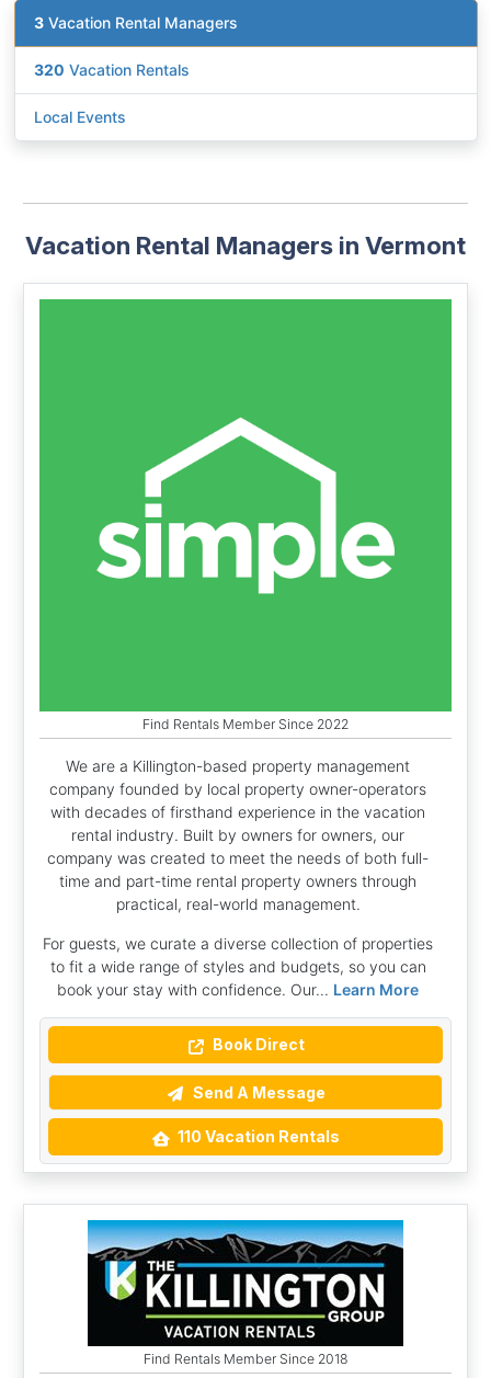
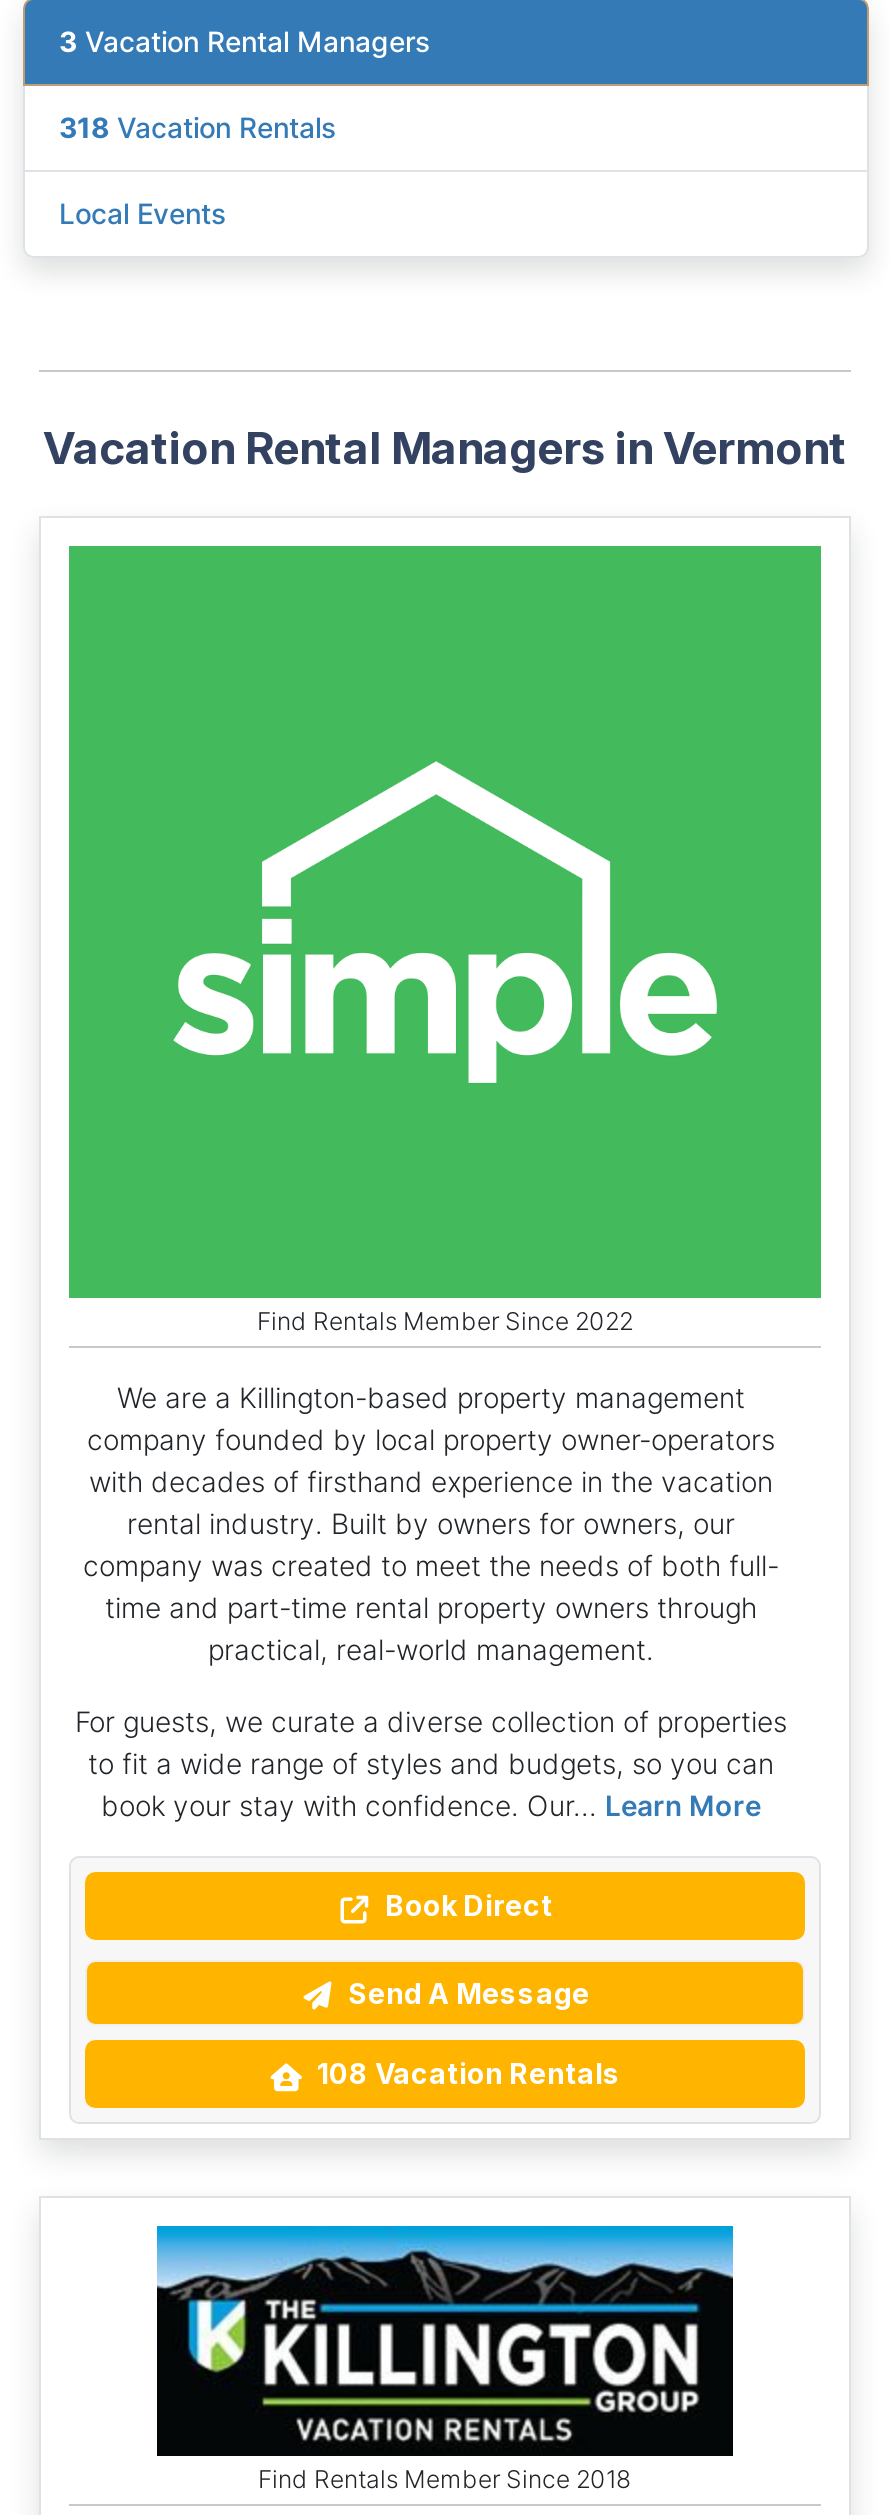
- 320 Vacation Rentals
+ 318 Vacation Rentals

- 110 Vacation Rentals
+ 108 Vacation Rentals
